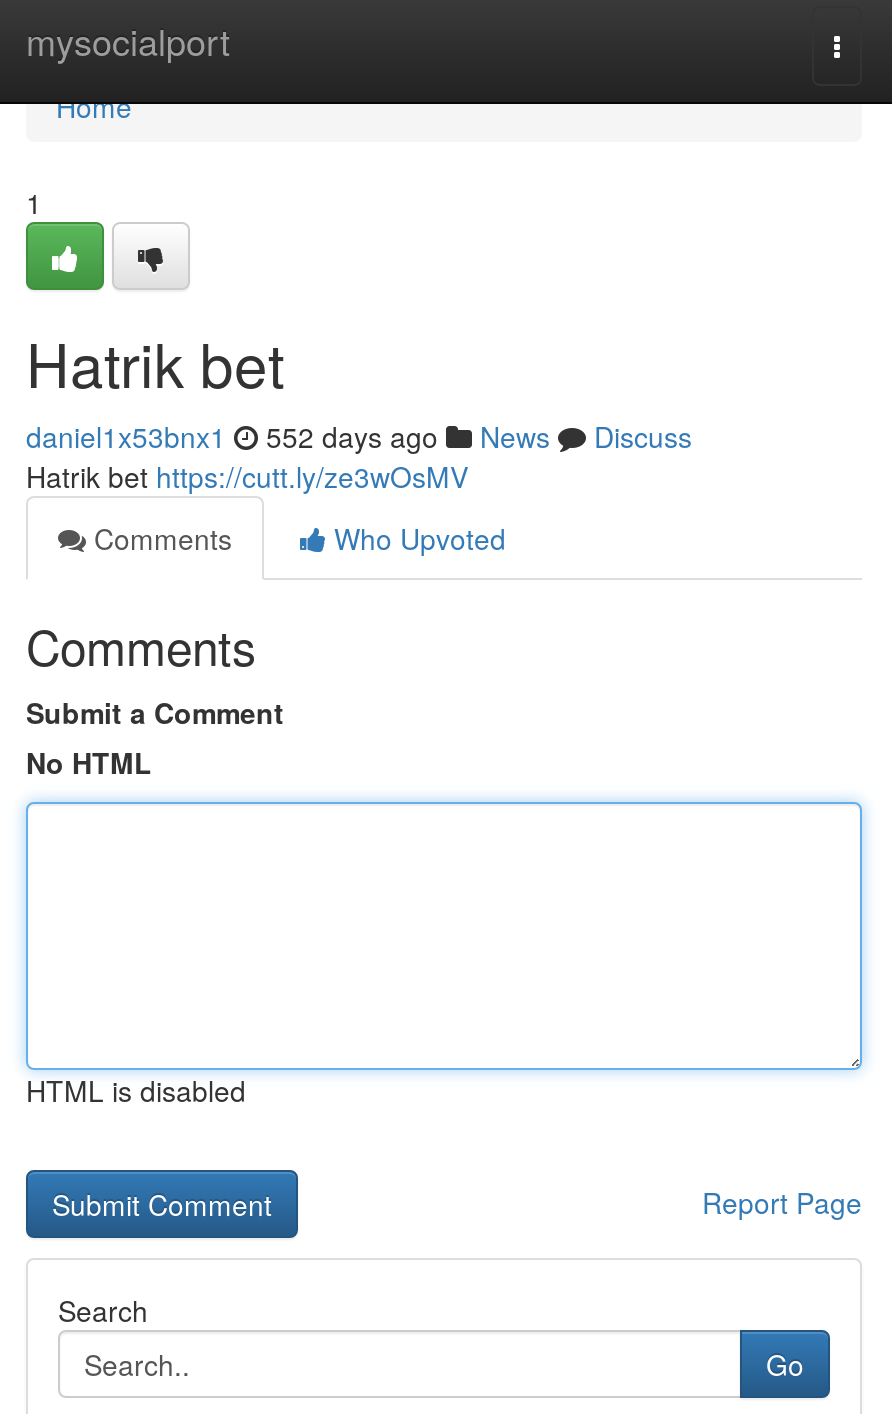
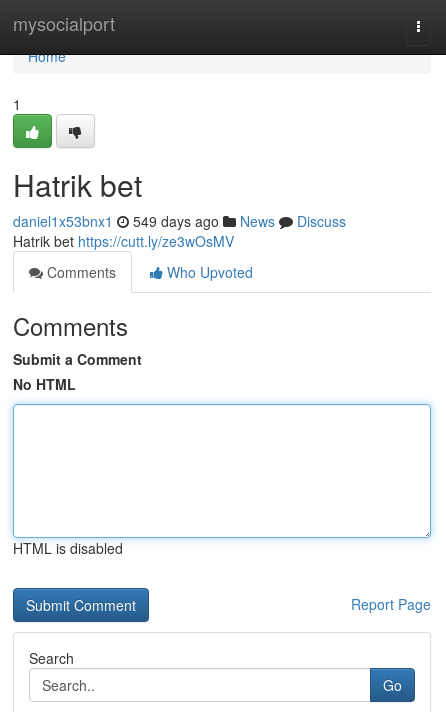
- daniel1x53bnx1 552 days ago News Discuss
+ daniel1x53bnx1 549 days ago News Discuss
